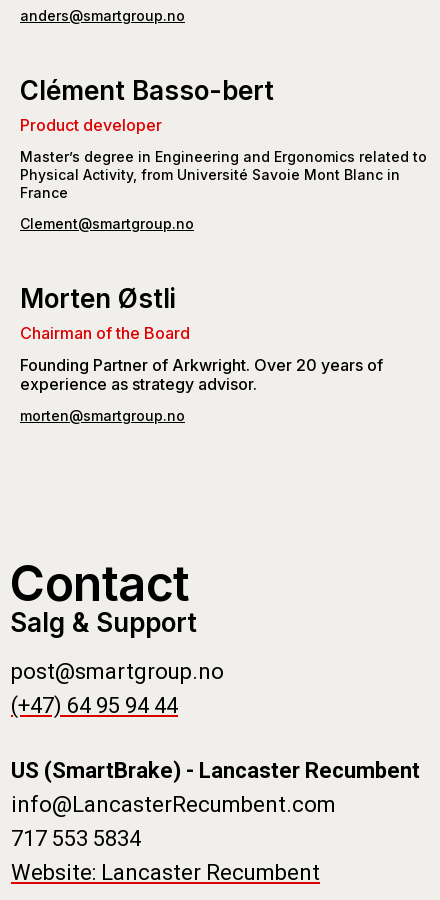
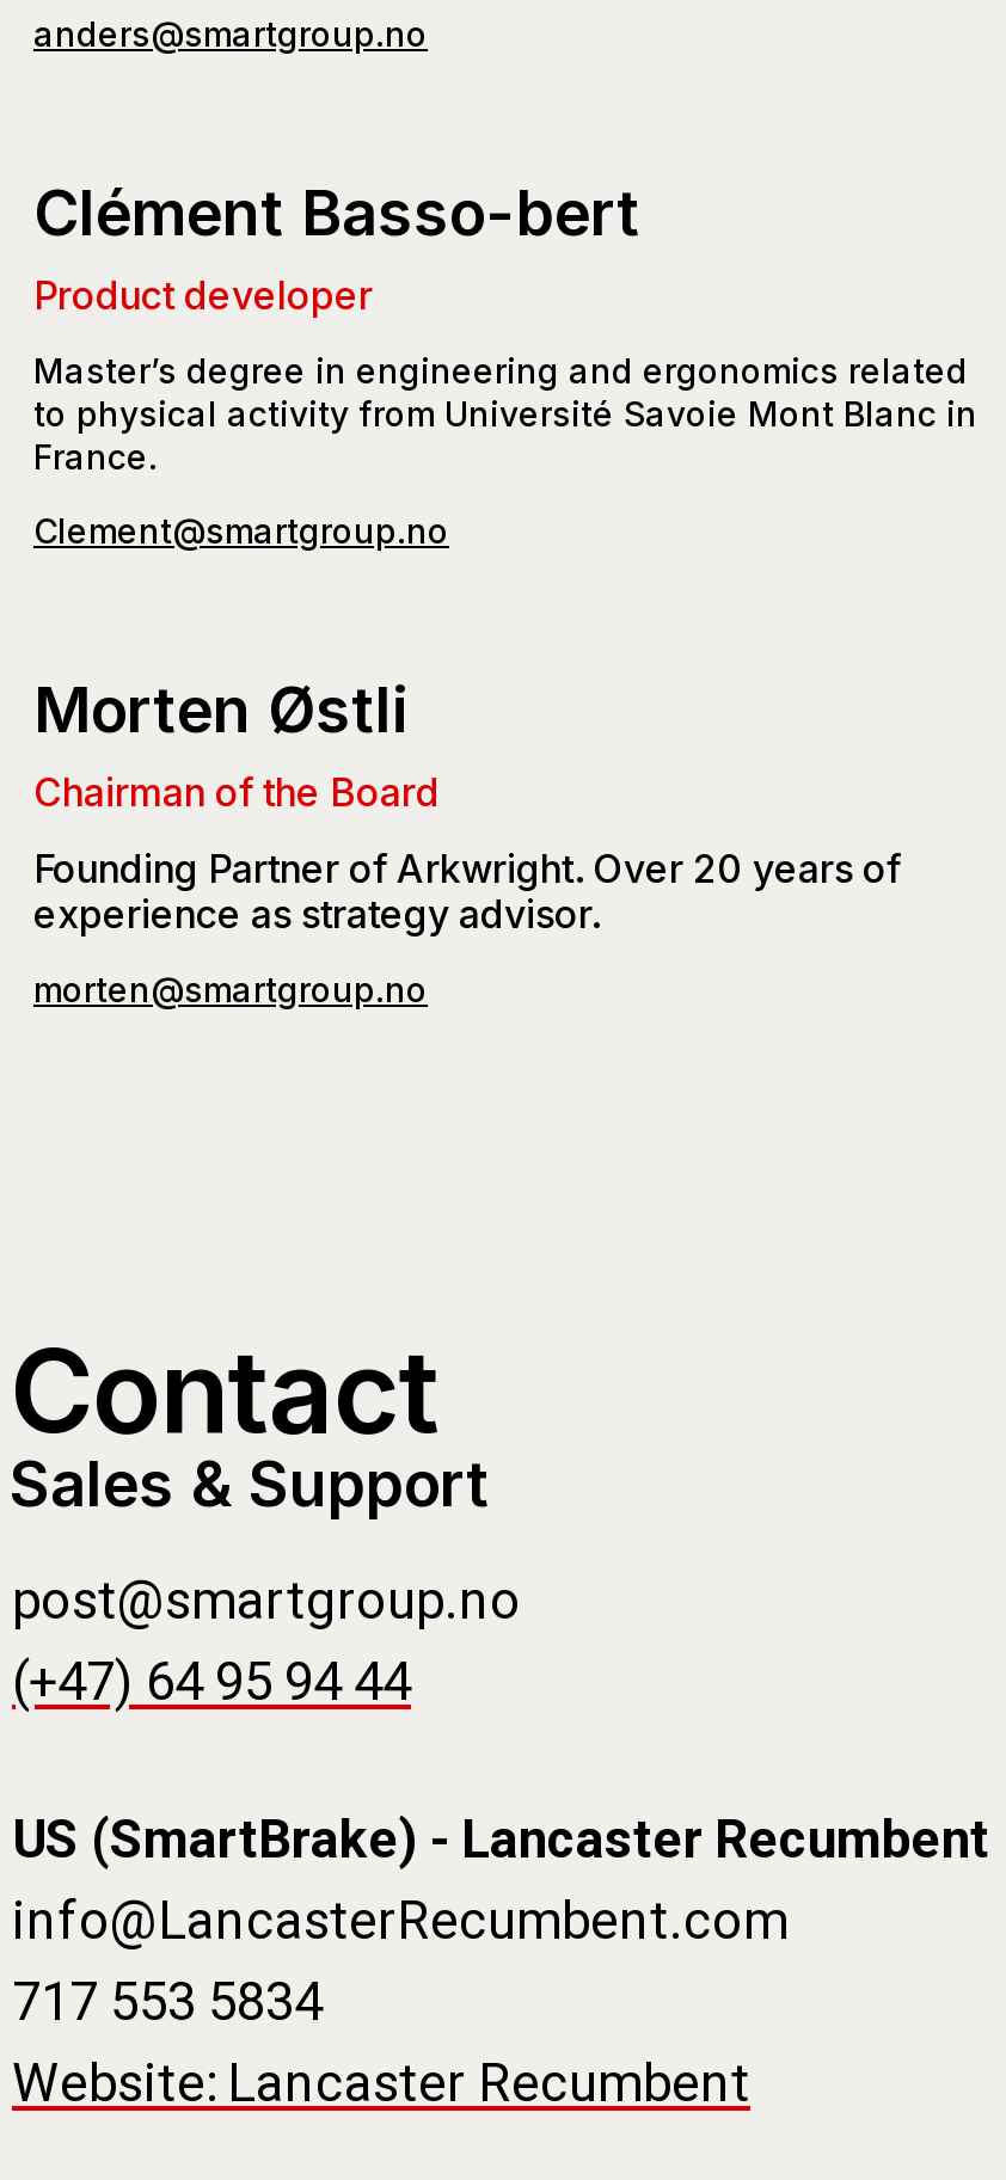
- Master’s degree in Engineering and Ergonomics related to
- Physical Activity, from Université Savoie Mont Blanc in
- France
+ Master’s degree in engineering and ergonomics related
+ to physical activity from Université Savoie Mont Blanc in
+ France.

- Salg & Support
+ Sales & Support
